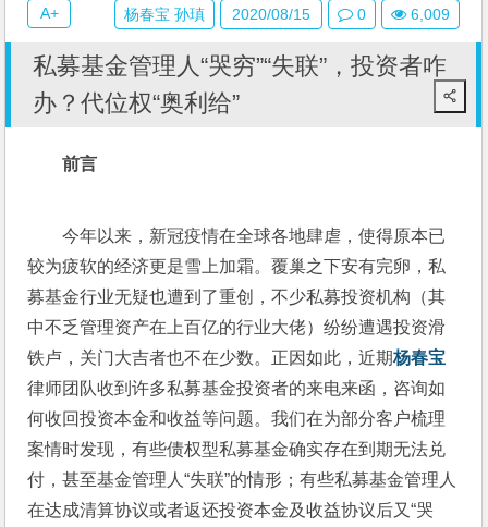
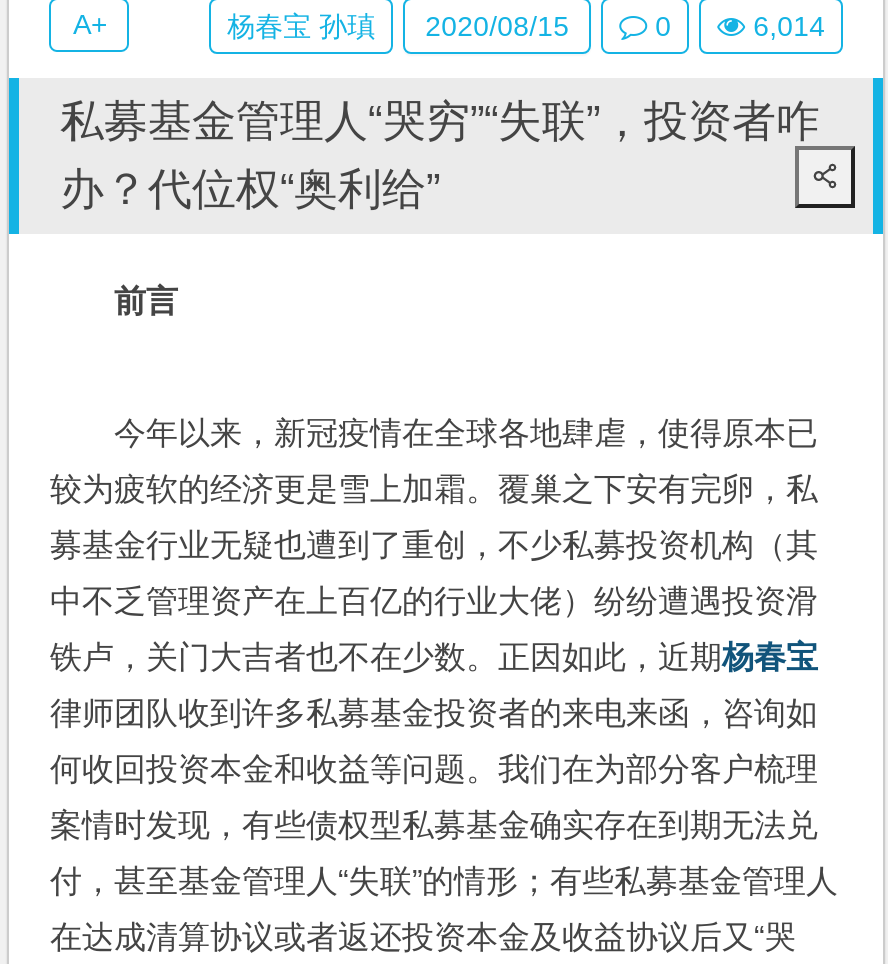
- 6,009
+ 6,014
